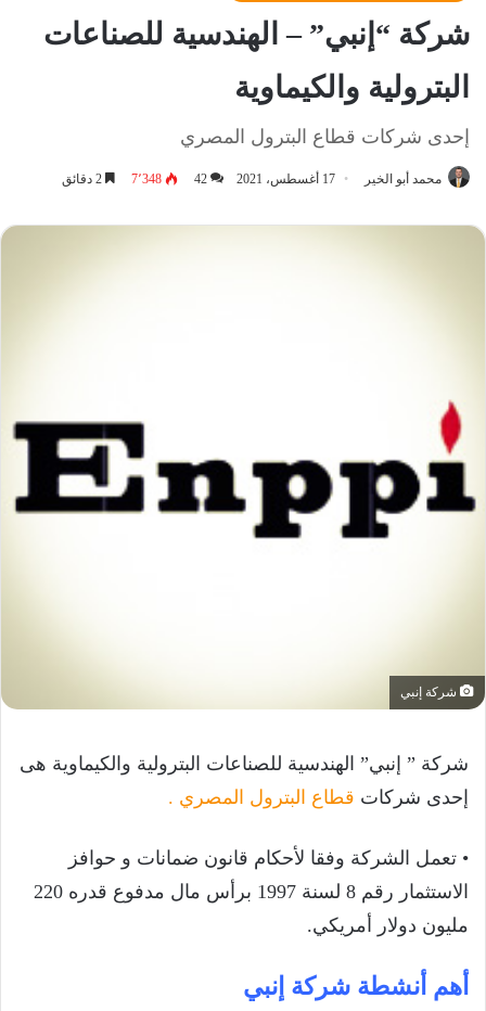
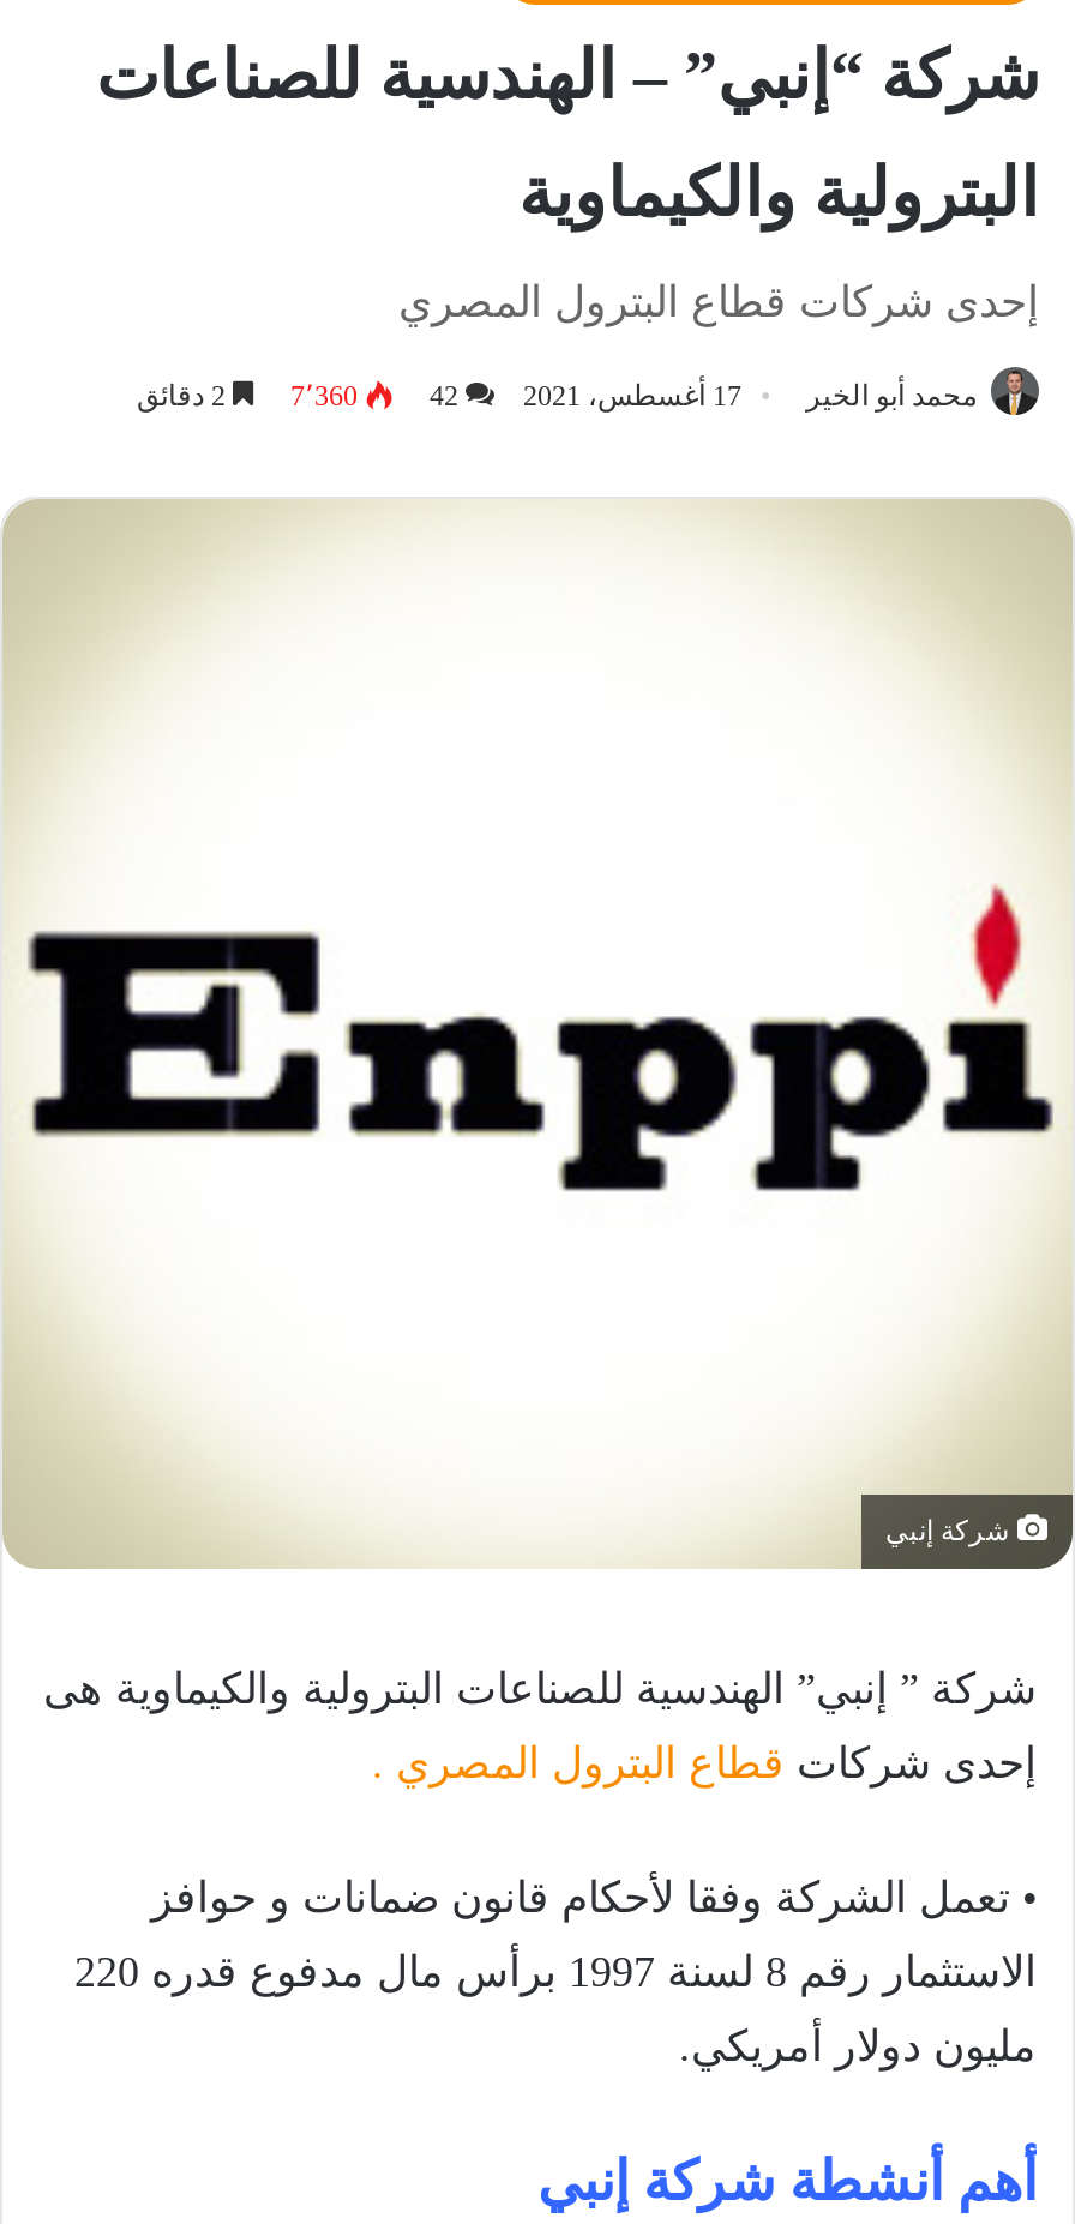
- 7٬348
+ 7٬360
